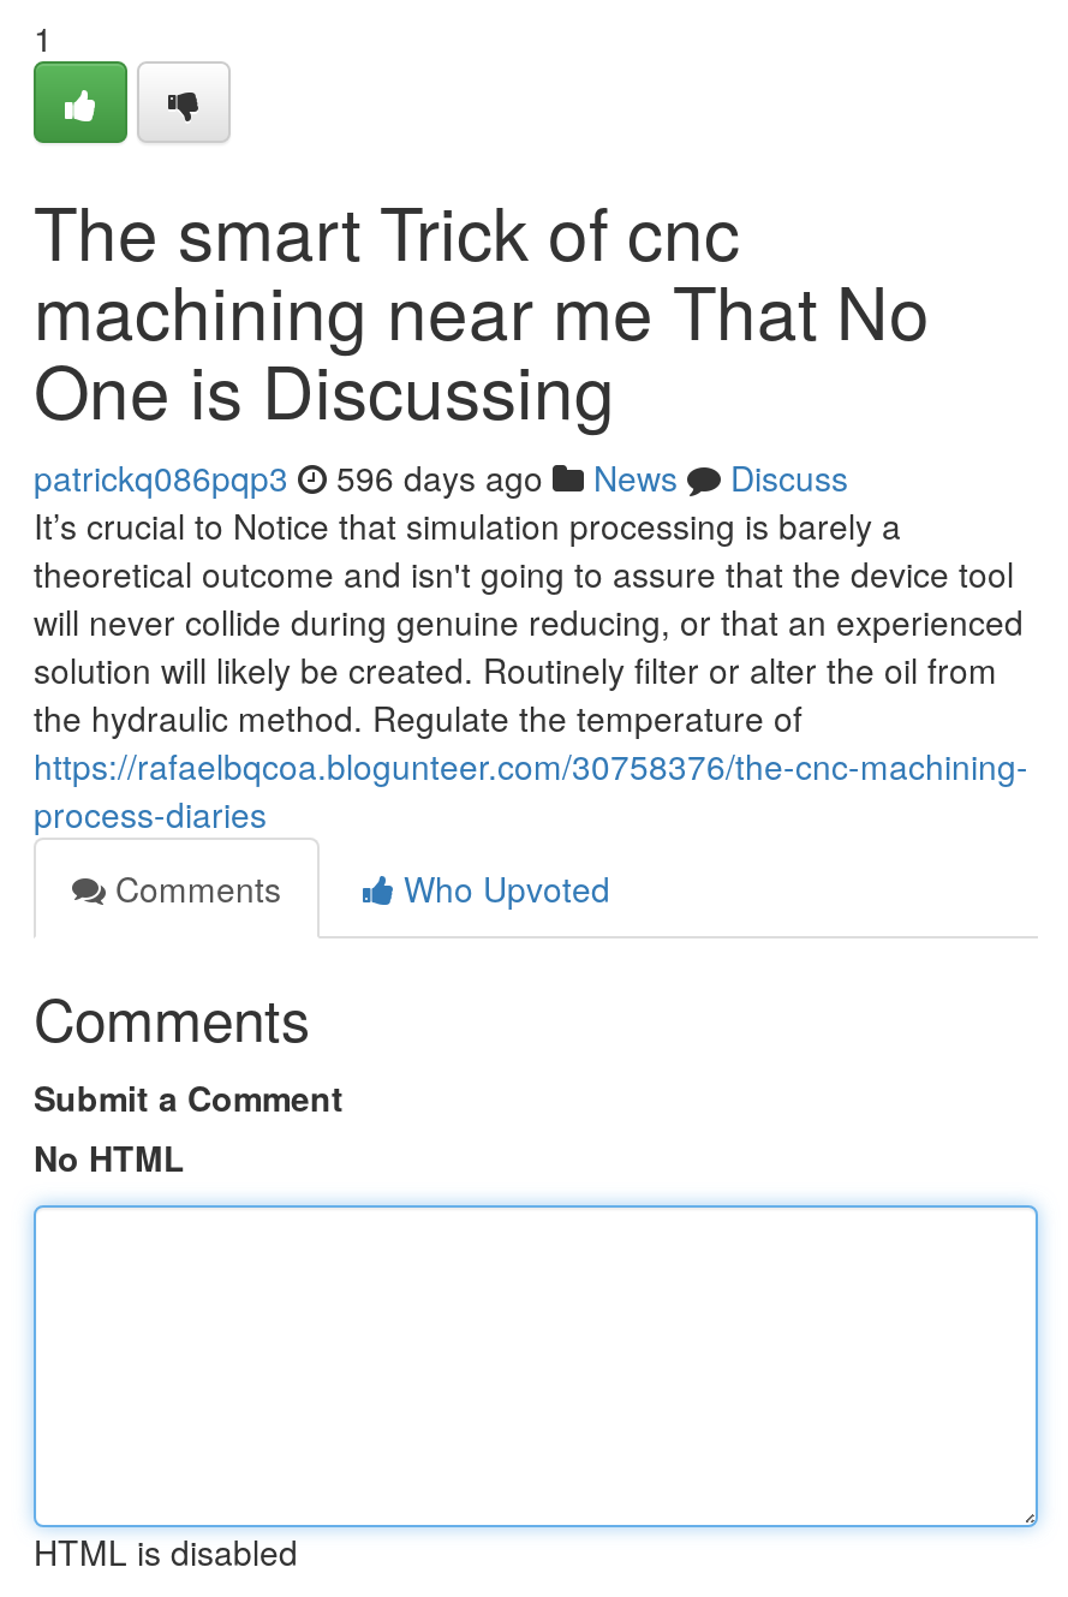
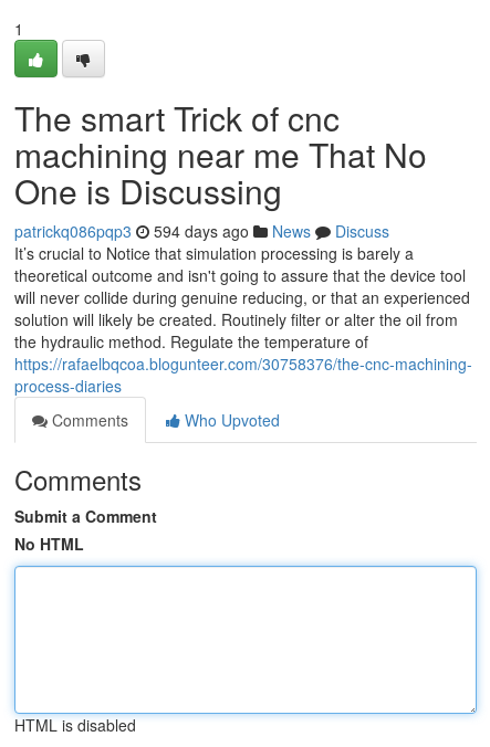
- patrickq086pqp3 596 days ago News Discuss
+ patrickq086pqp3 594 days ago News Discuss
